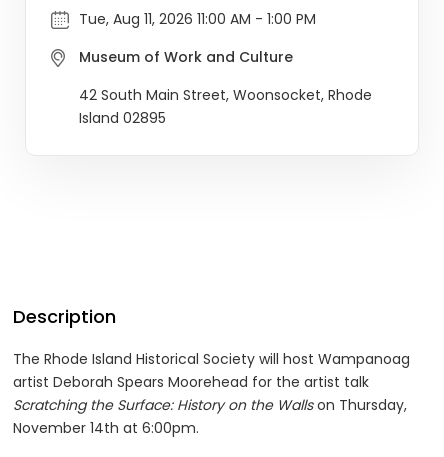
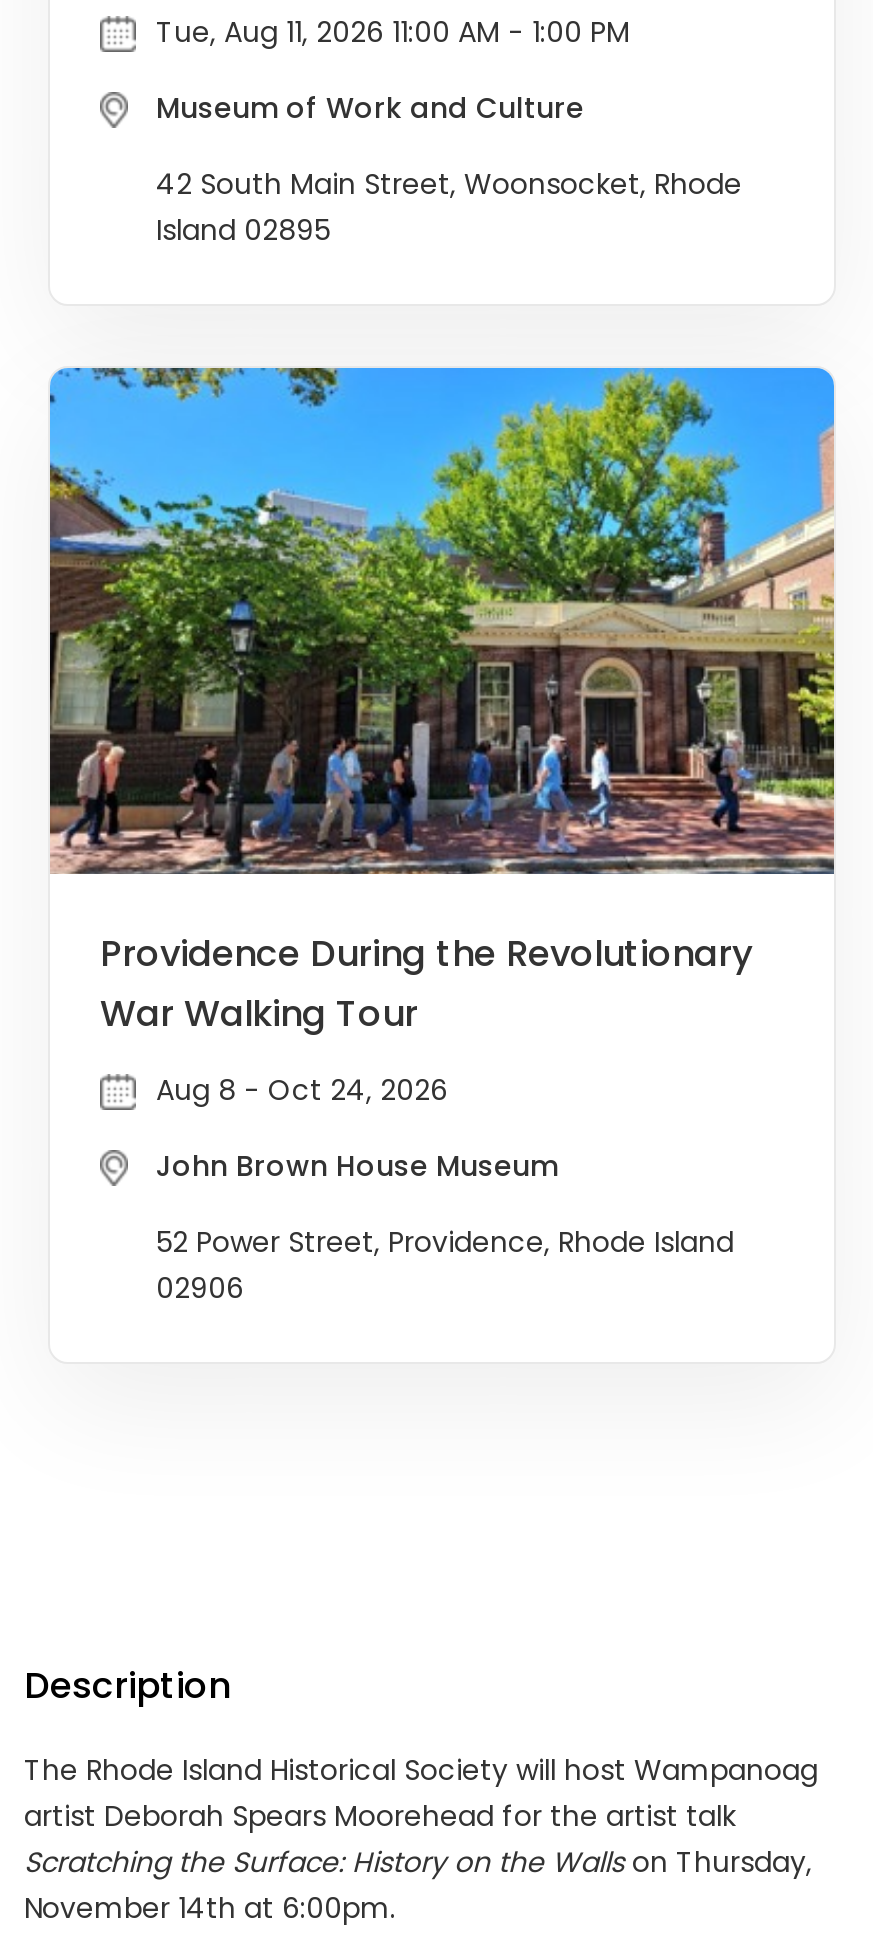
+ [image]
+ Providence During the Revolutionary
+ War Walking Tour
+ Aug 8 - Oct 24, 2026
+ John Brown House Museum
+ 52 Power Street, Providence, Rhode Island
+ 02906
